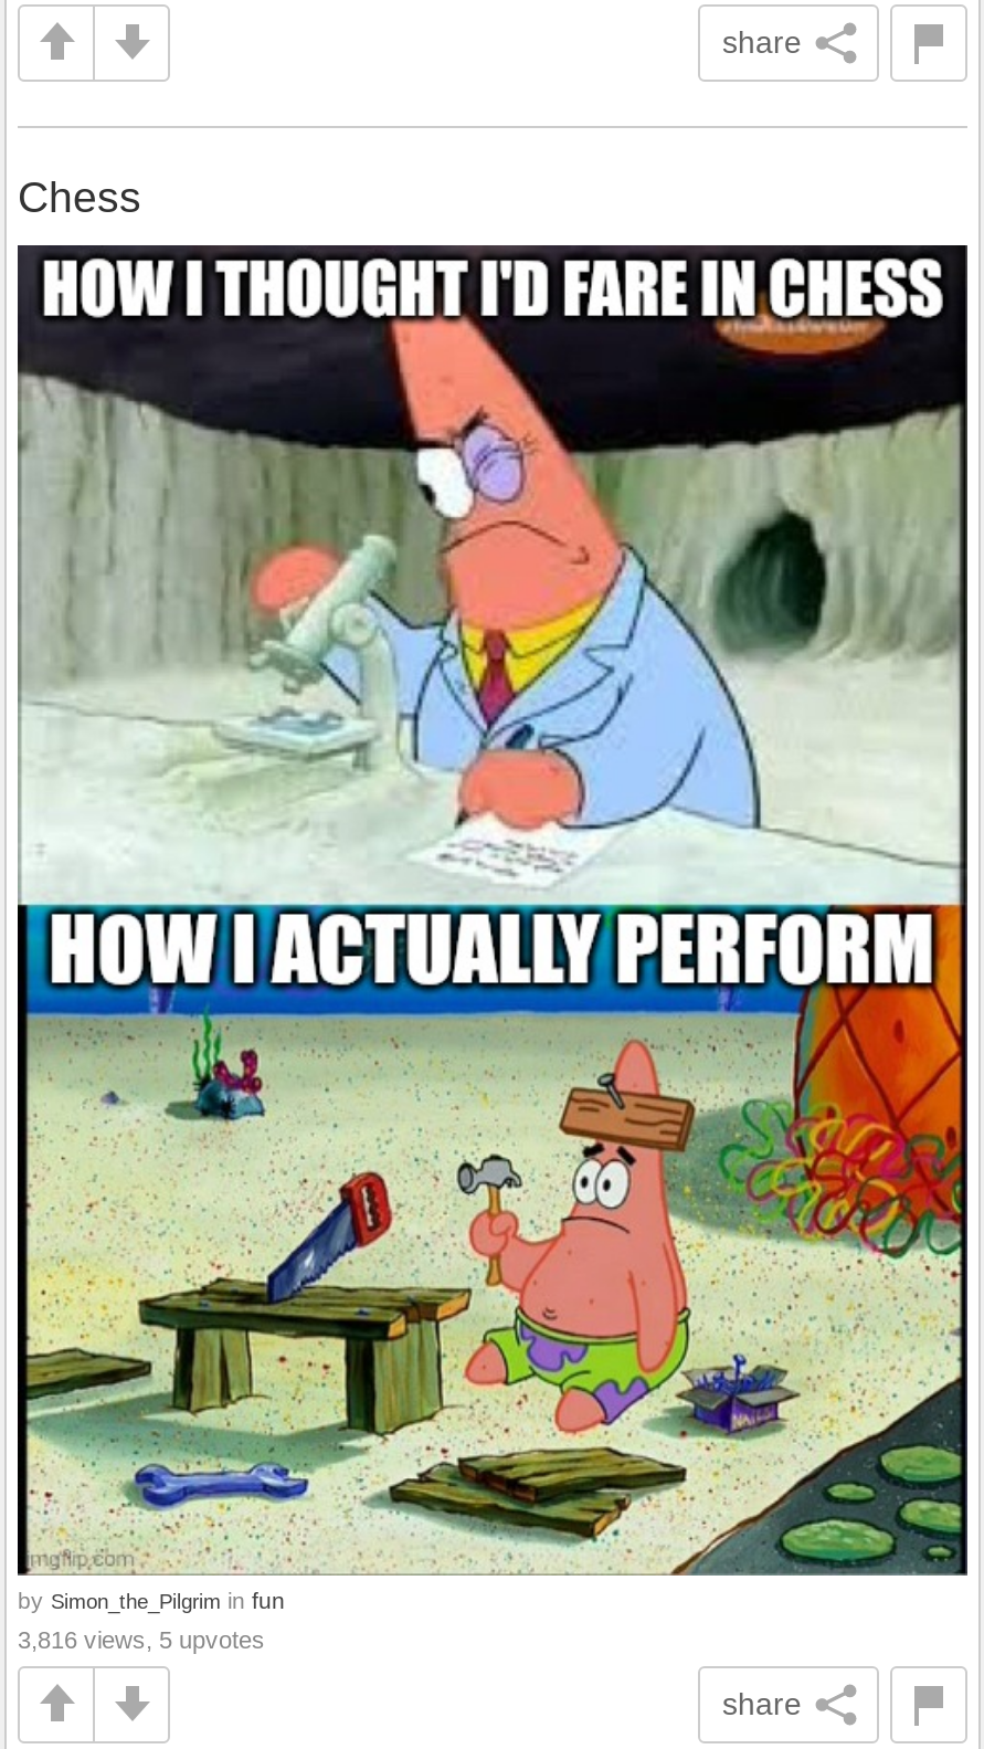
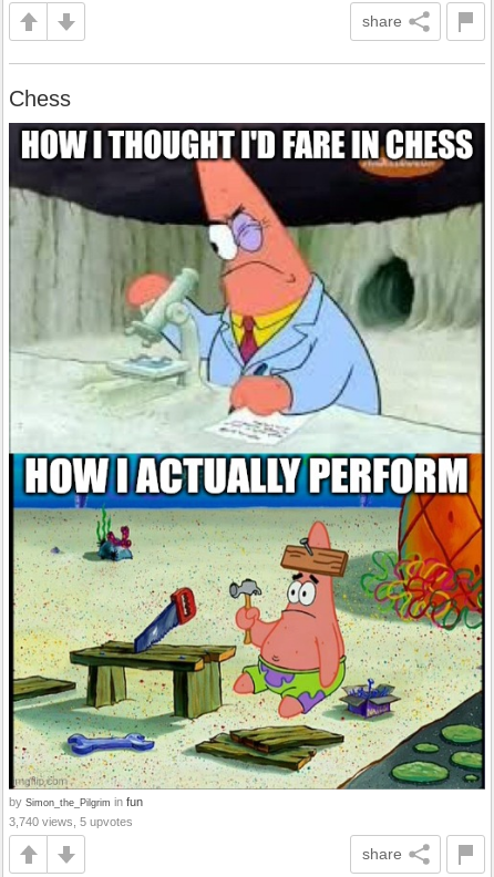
- 3,816 views, 5 upvotes
+ 3,740 views, 5 upvotes
